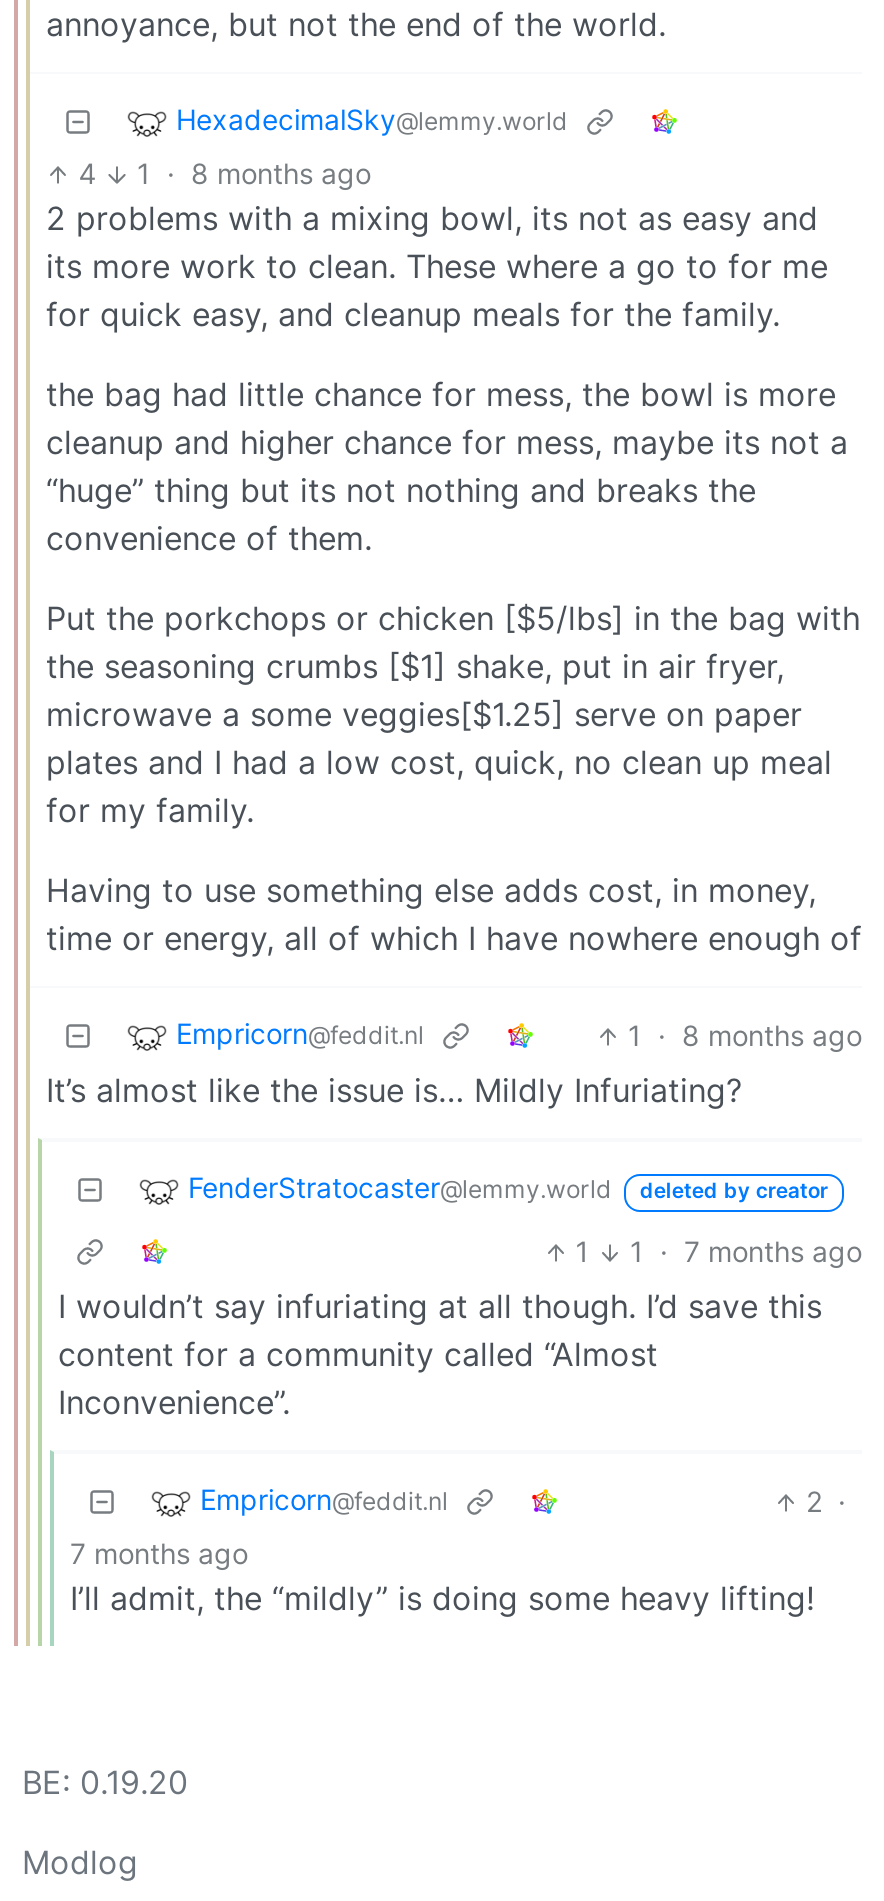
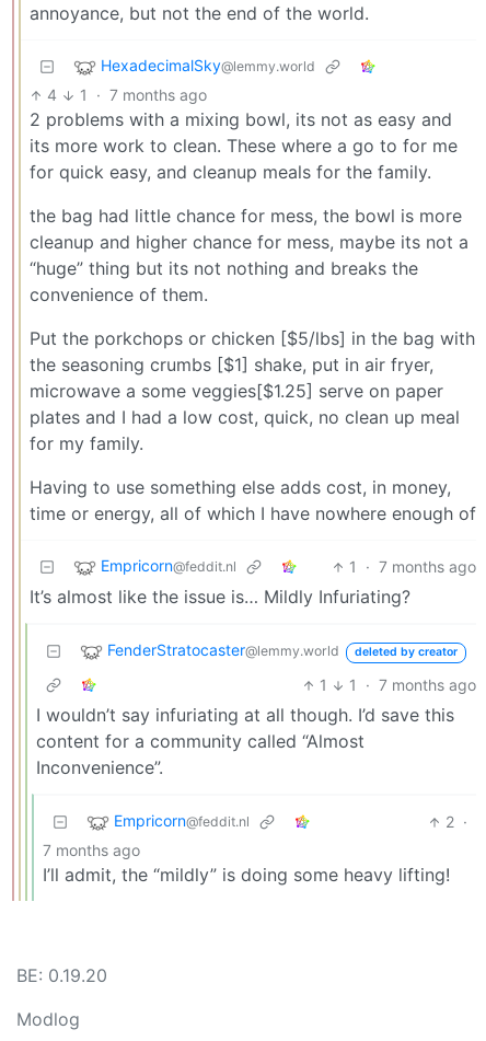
- 4 1 · 8 months ago
+ 4 1 · 7 months ago

- 1 · 8 months ago
+ 1 · 7 months ago
